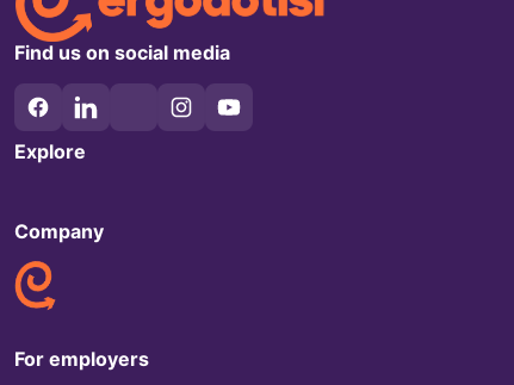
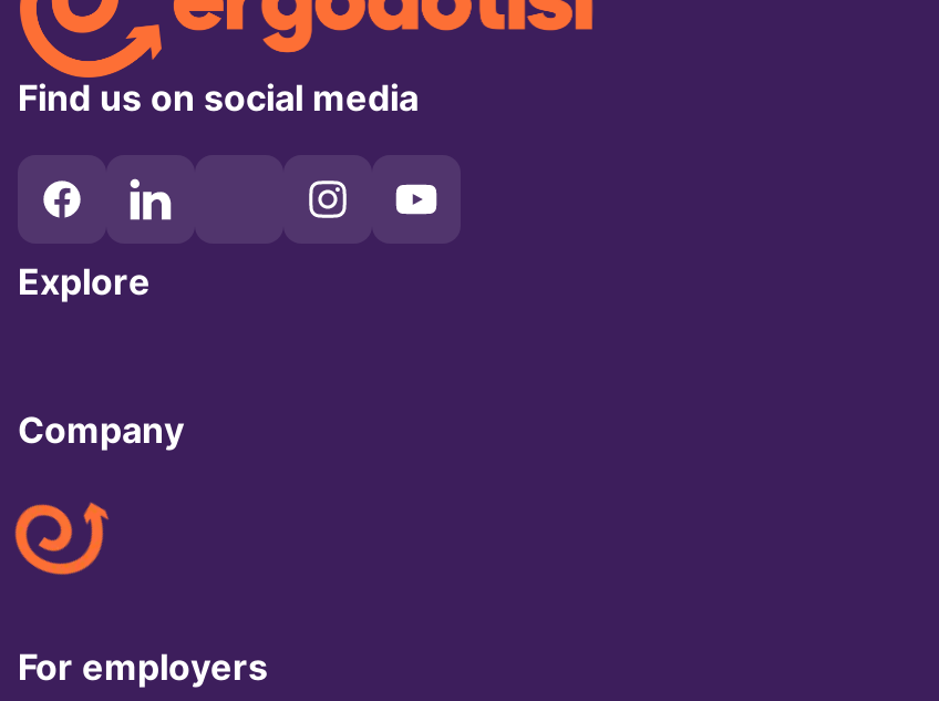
- [image]
+ [image]
